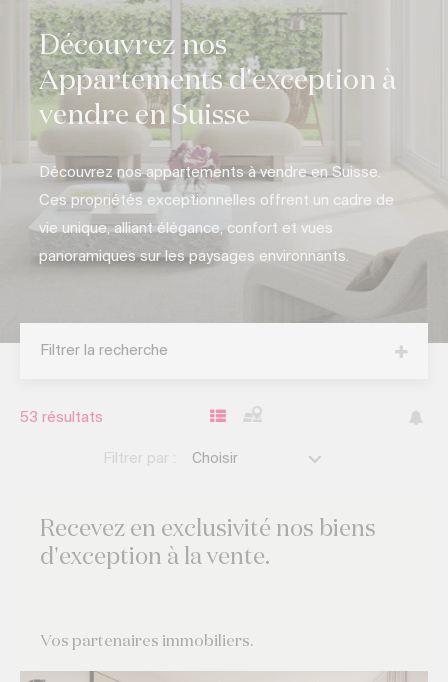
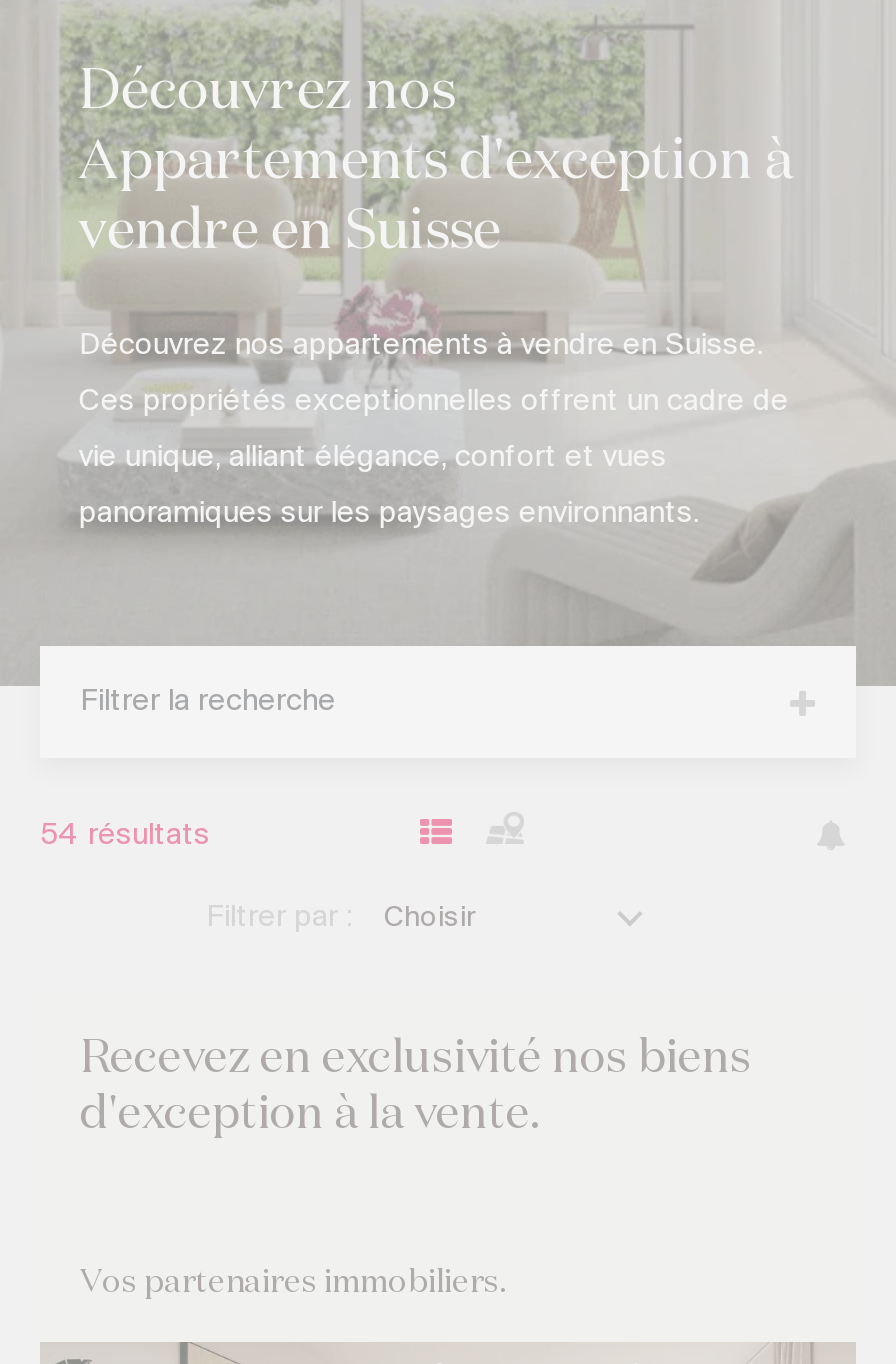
- 53 résultats
+ 54 résultats
